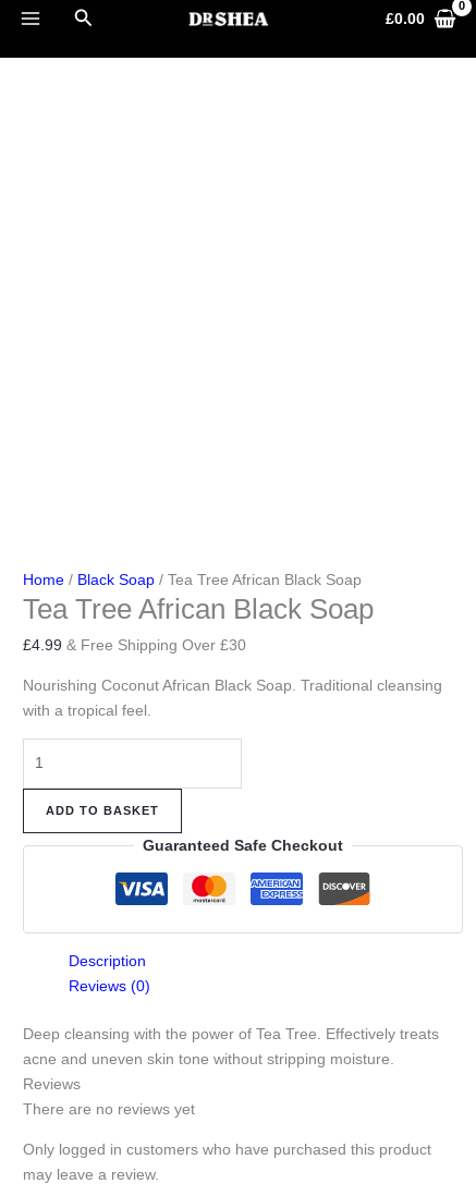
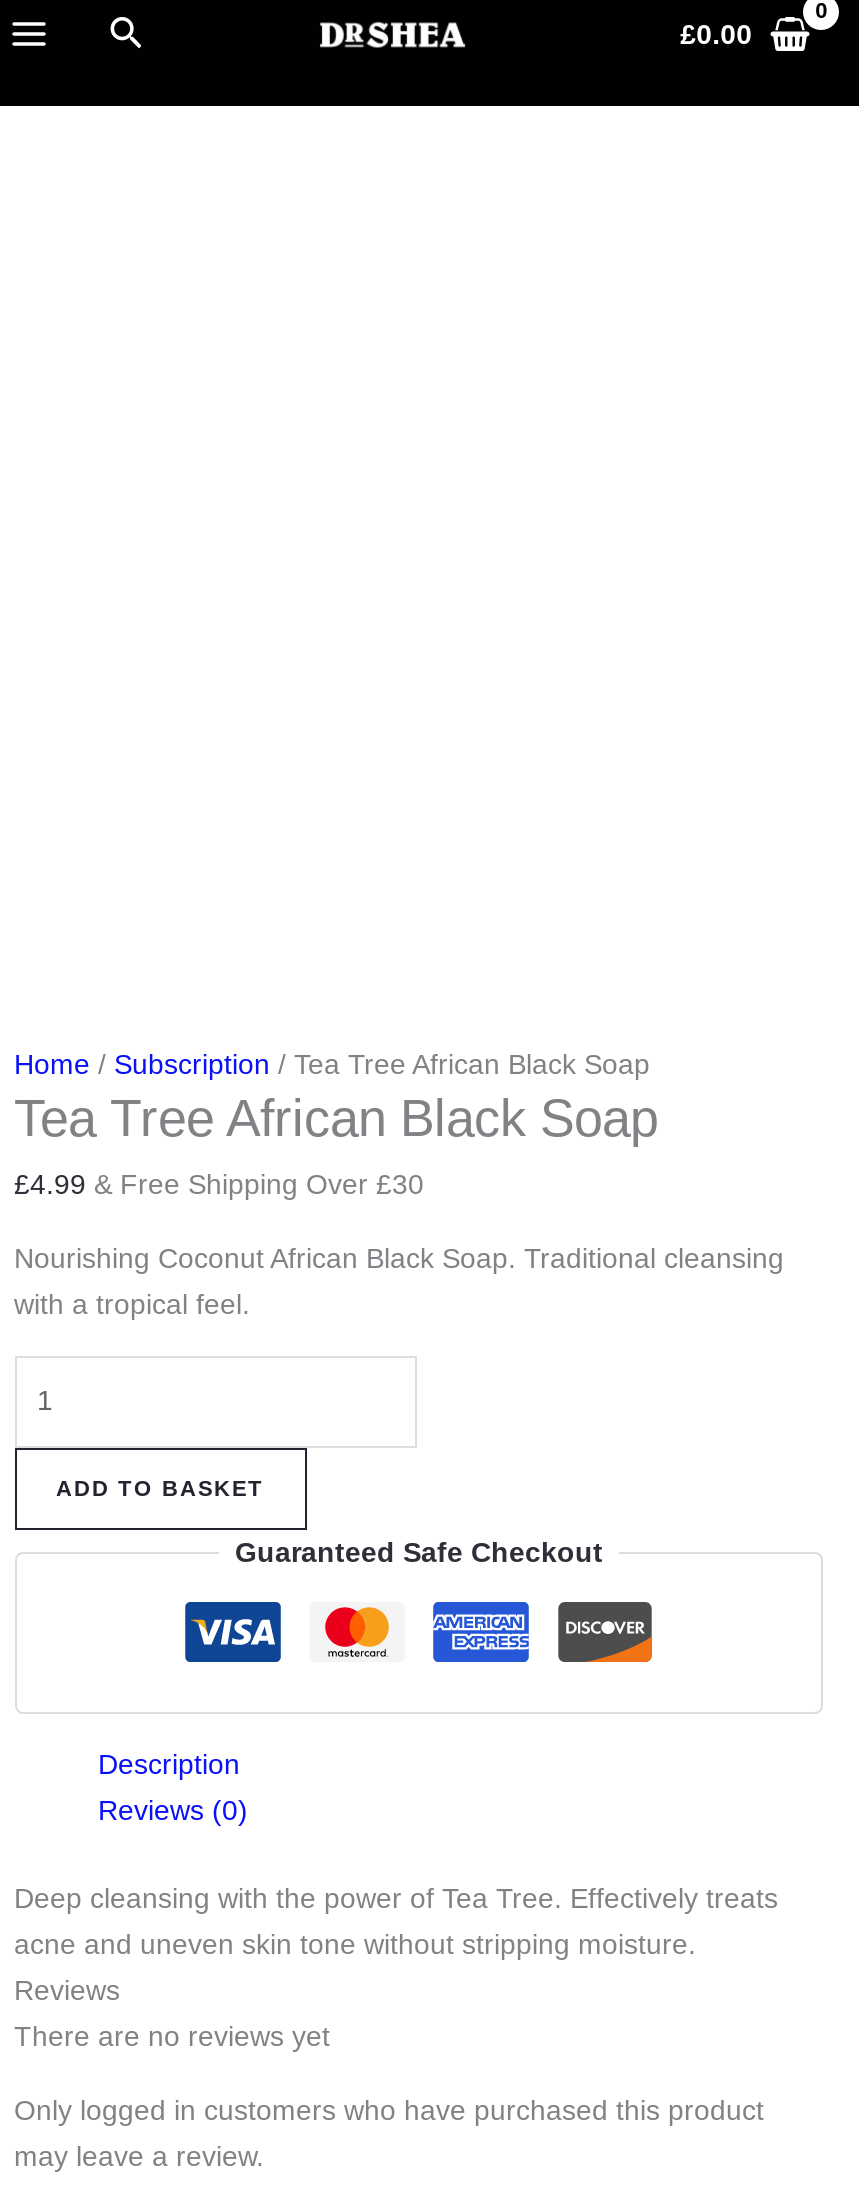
- Home / Black Soap / Tea Tree African Black Soap
+ Home / Subscription / Tea Tree African Black Soap
